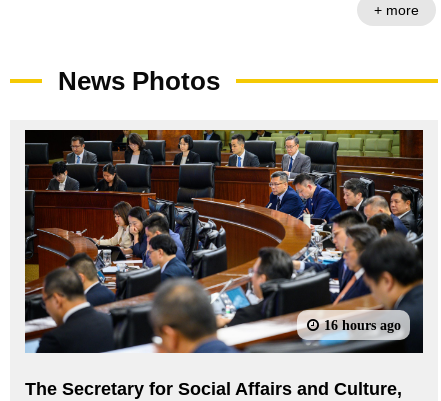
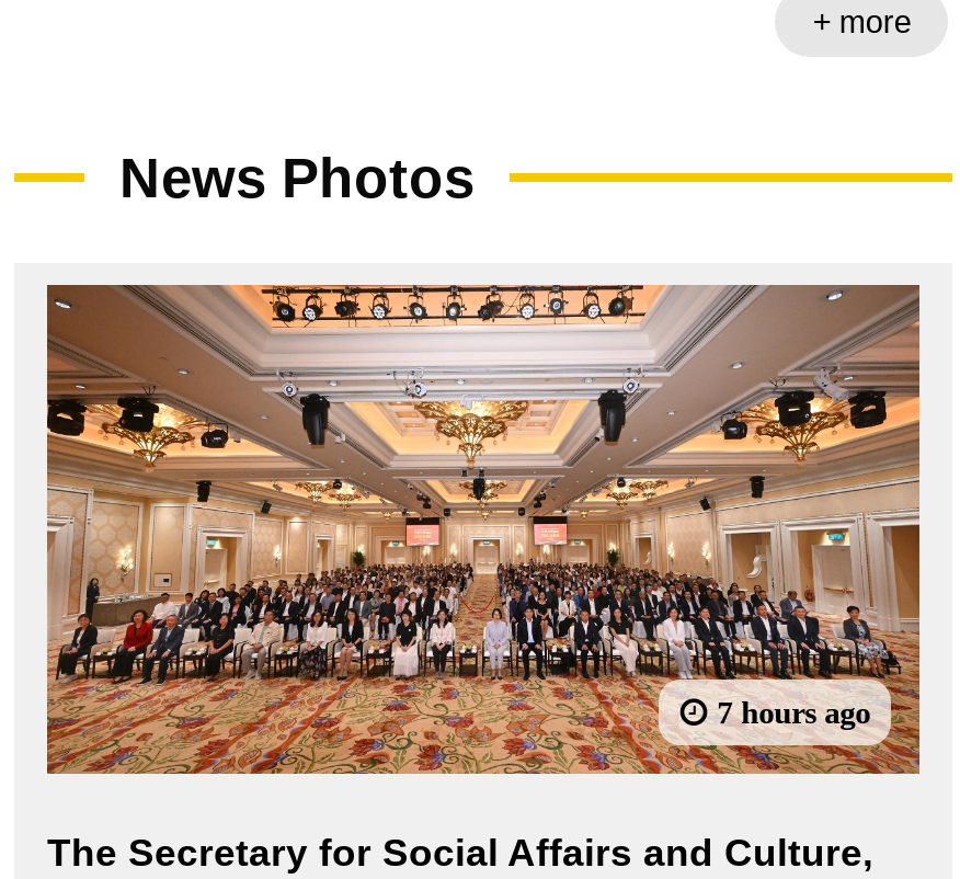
- [image]
- 16 hours ago
+ [image]
+ 7 hours ago
